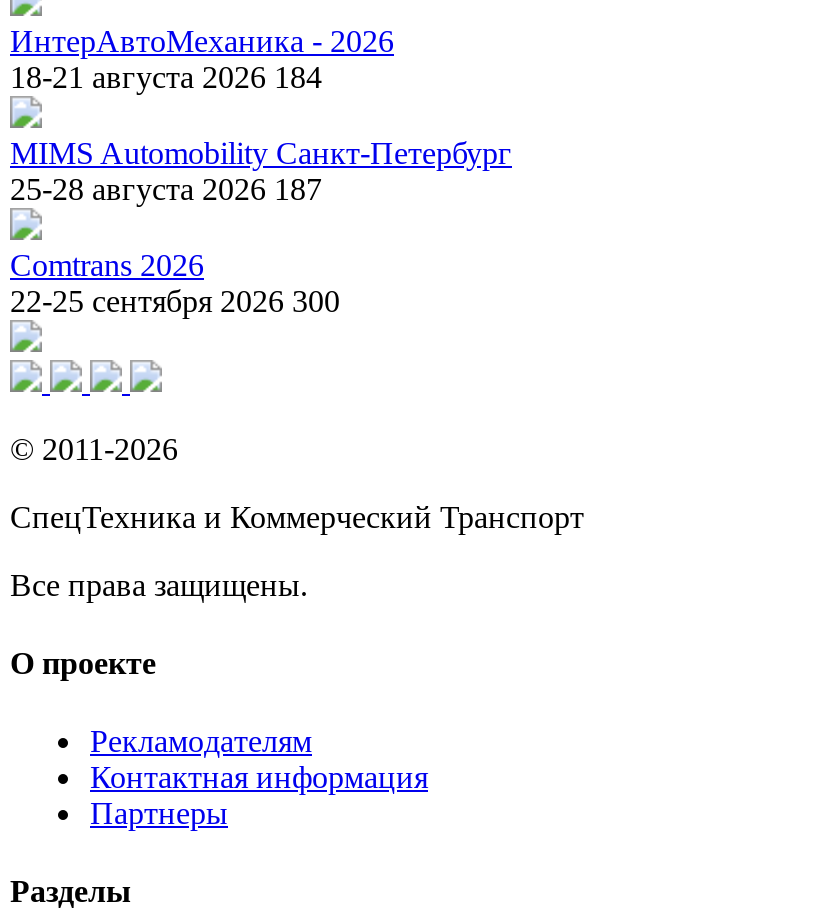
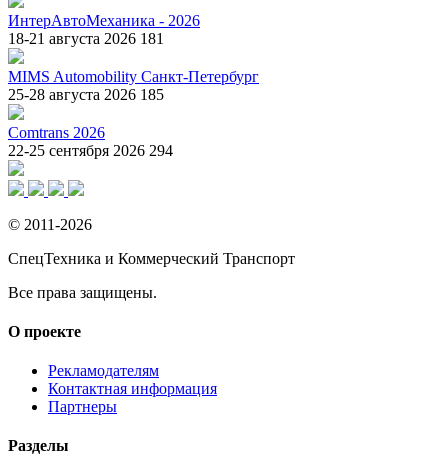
- 18-21 августа 2026 184
+ 18-21 августа 2026 181

- 25-28 августа 2026 187
+ 25-28 августа 2026 185

- 22-25 сентября 2026 300
+ 22-25 сентября 2026 294
